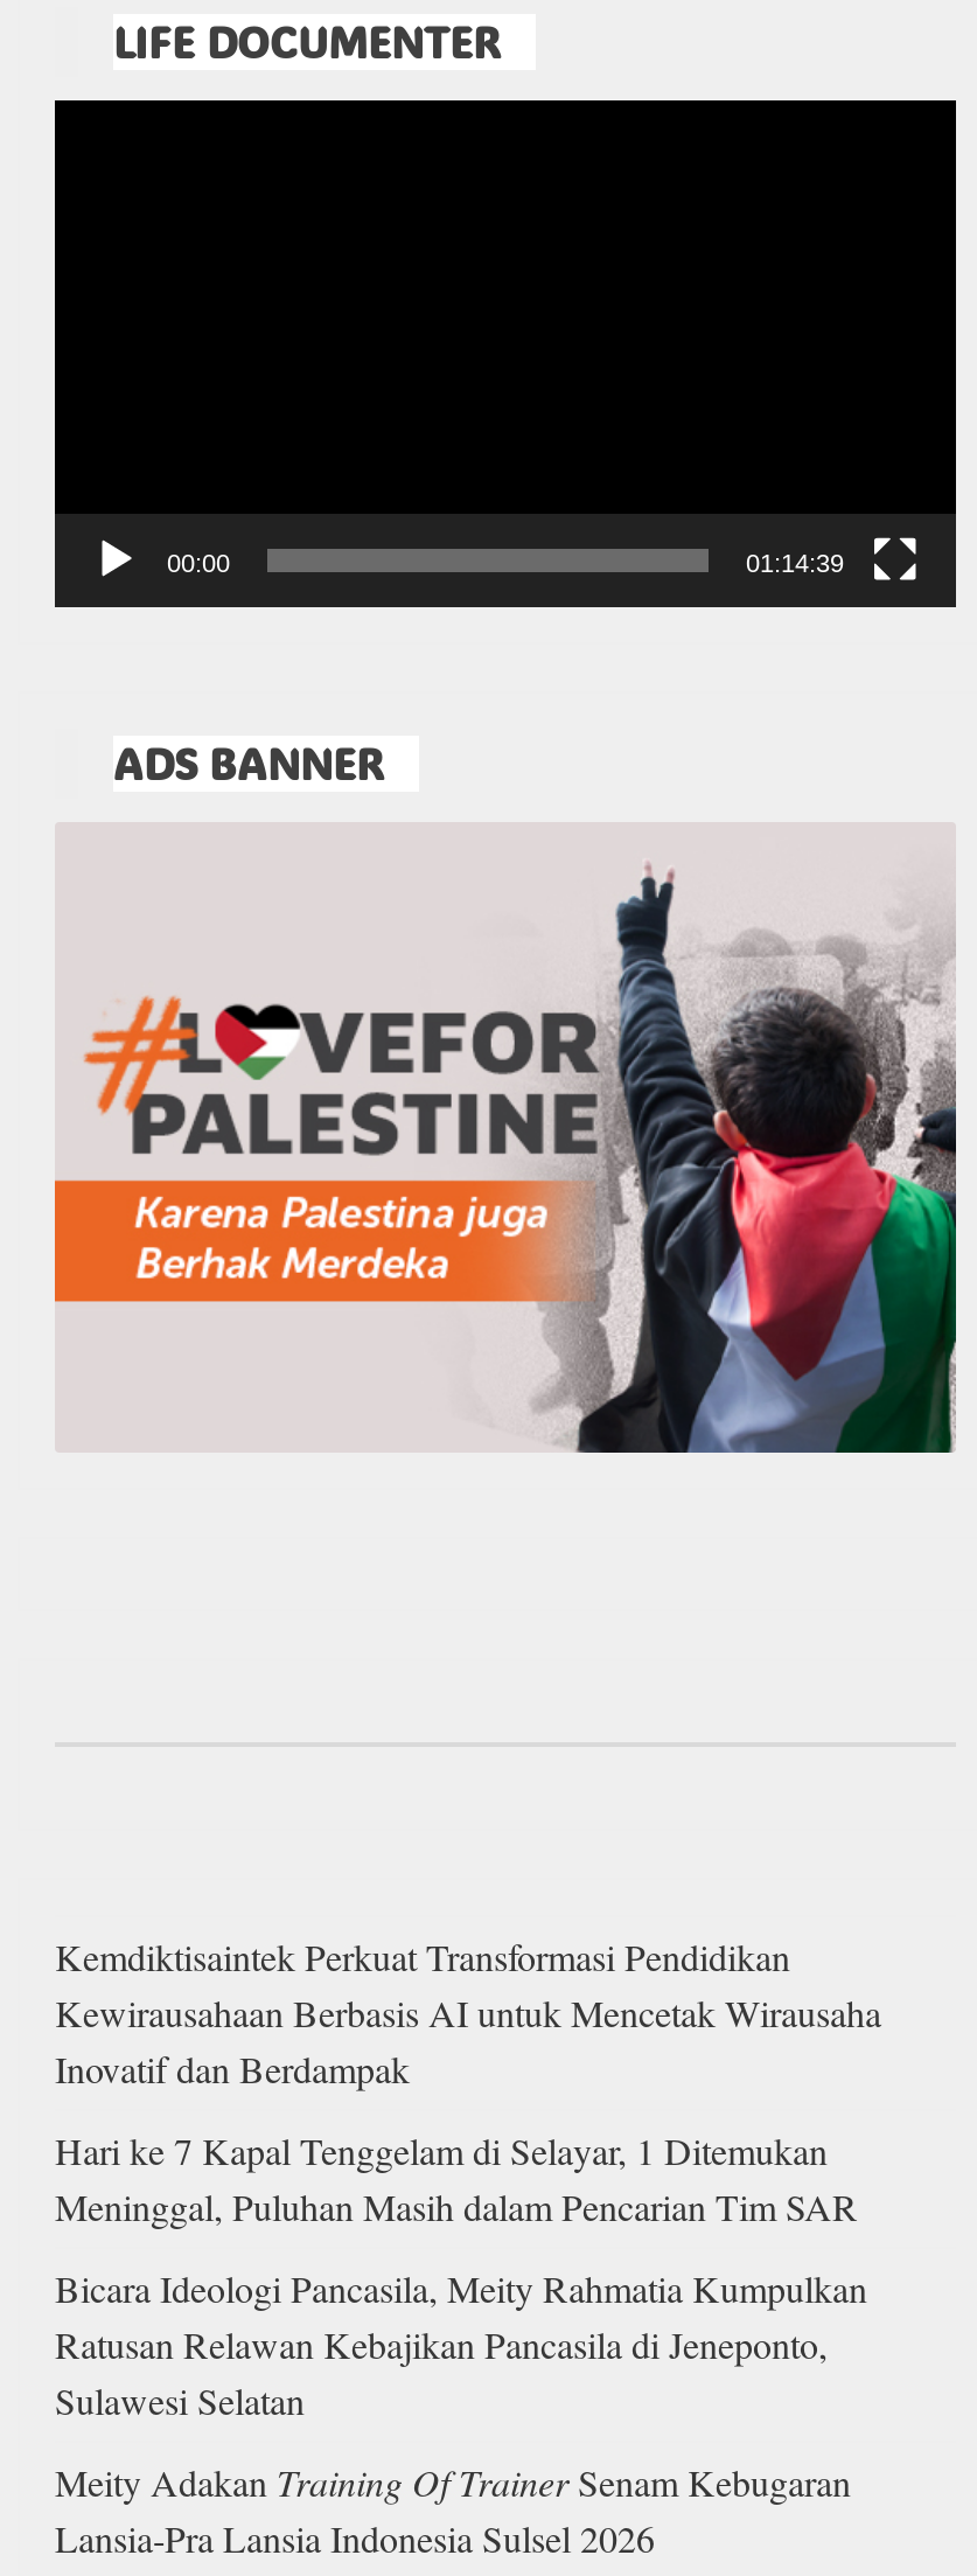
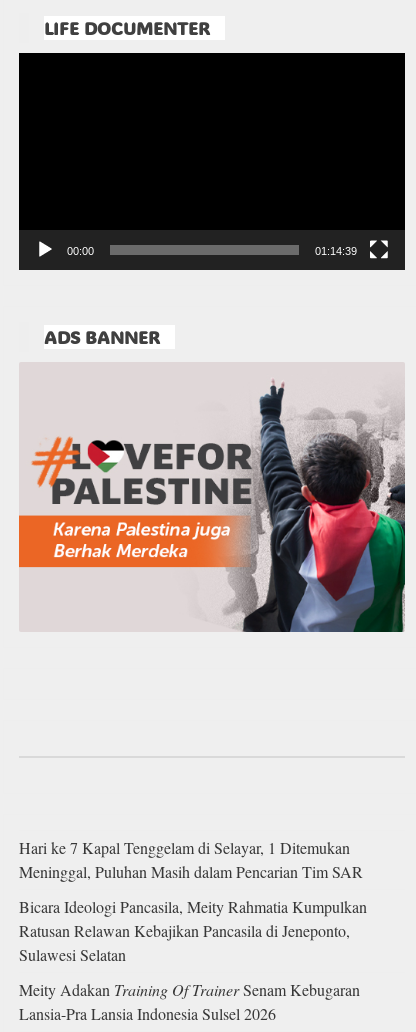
- Kemdiktisaintek Perkuat Transformasi Pendidikan
- Kewirausahaan Berbasis AI untuk Mencetak Wirausaha
- Inovatif dan Berdampak
